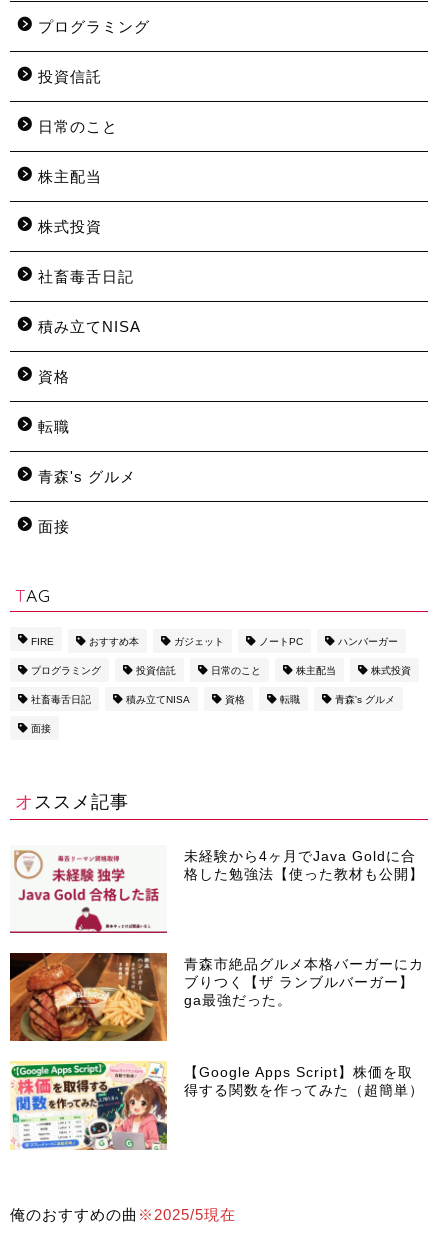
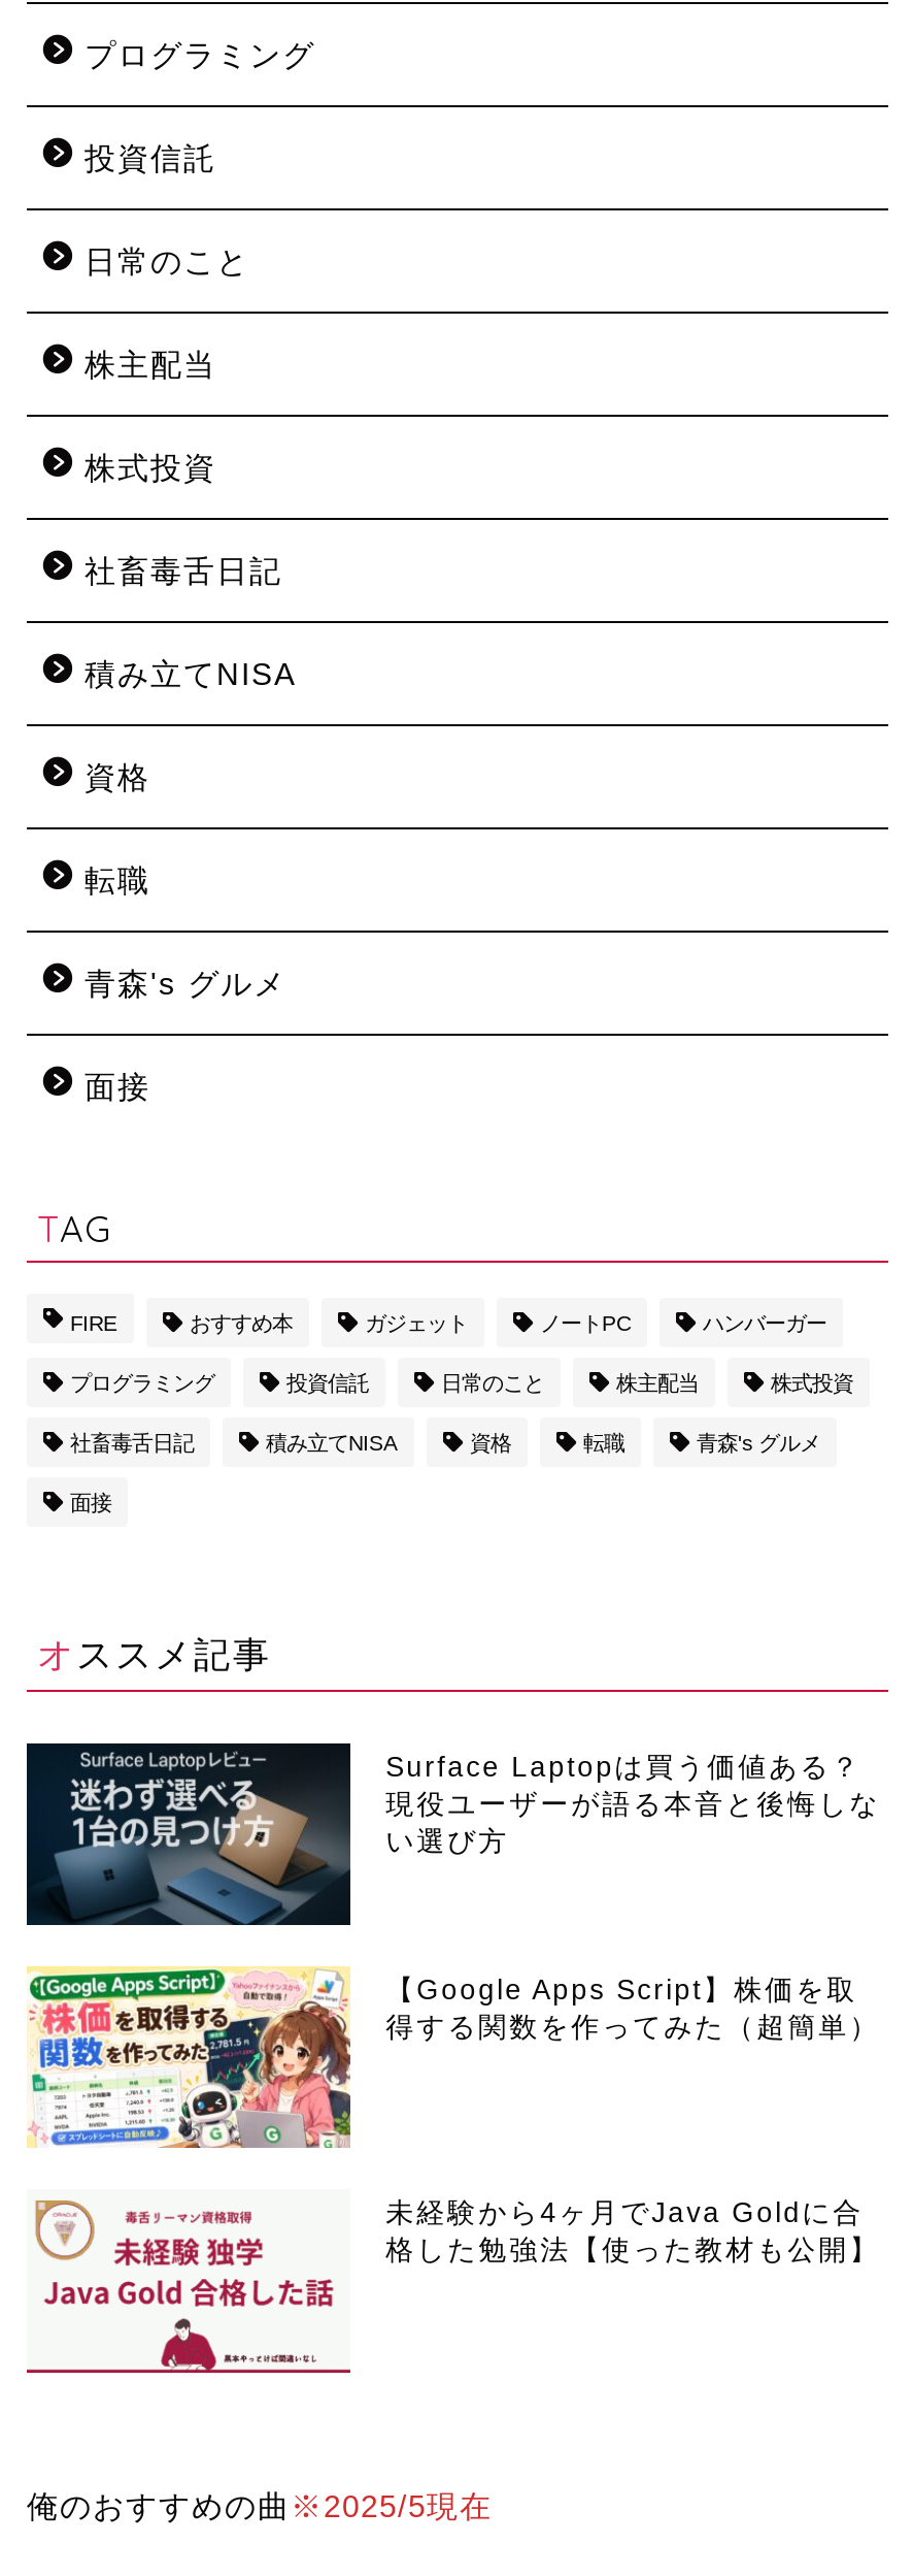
+ [image]
+ Surface Laptopは買う価値ある？
+ 現役ユーザーが語る本音と後悔しな
+ い選び方

moved down: 未経験から4ヶ月でJava Goldに合 | 格した勉強法【使った教材も公開】

- [image]
- 青森市絶品グルメ本格バーガーにカ
- ブりつく【ザ ランブルバーガー】
- ga最強だった。

moved up: [image] | 【Google Apps Script】株価を取 | 得する関数を作ってみた（超簡単）
